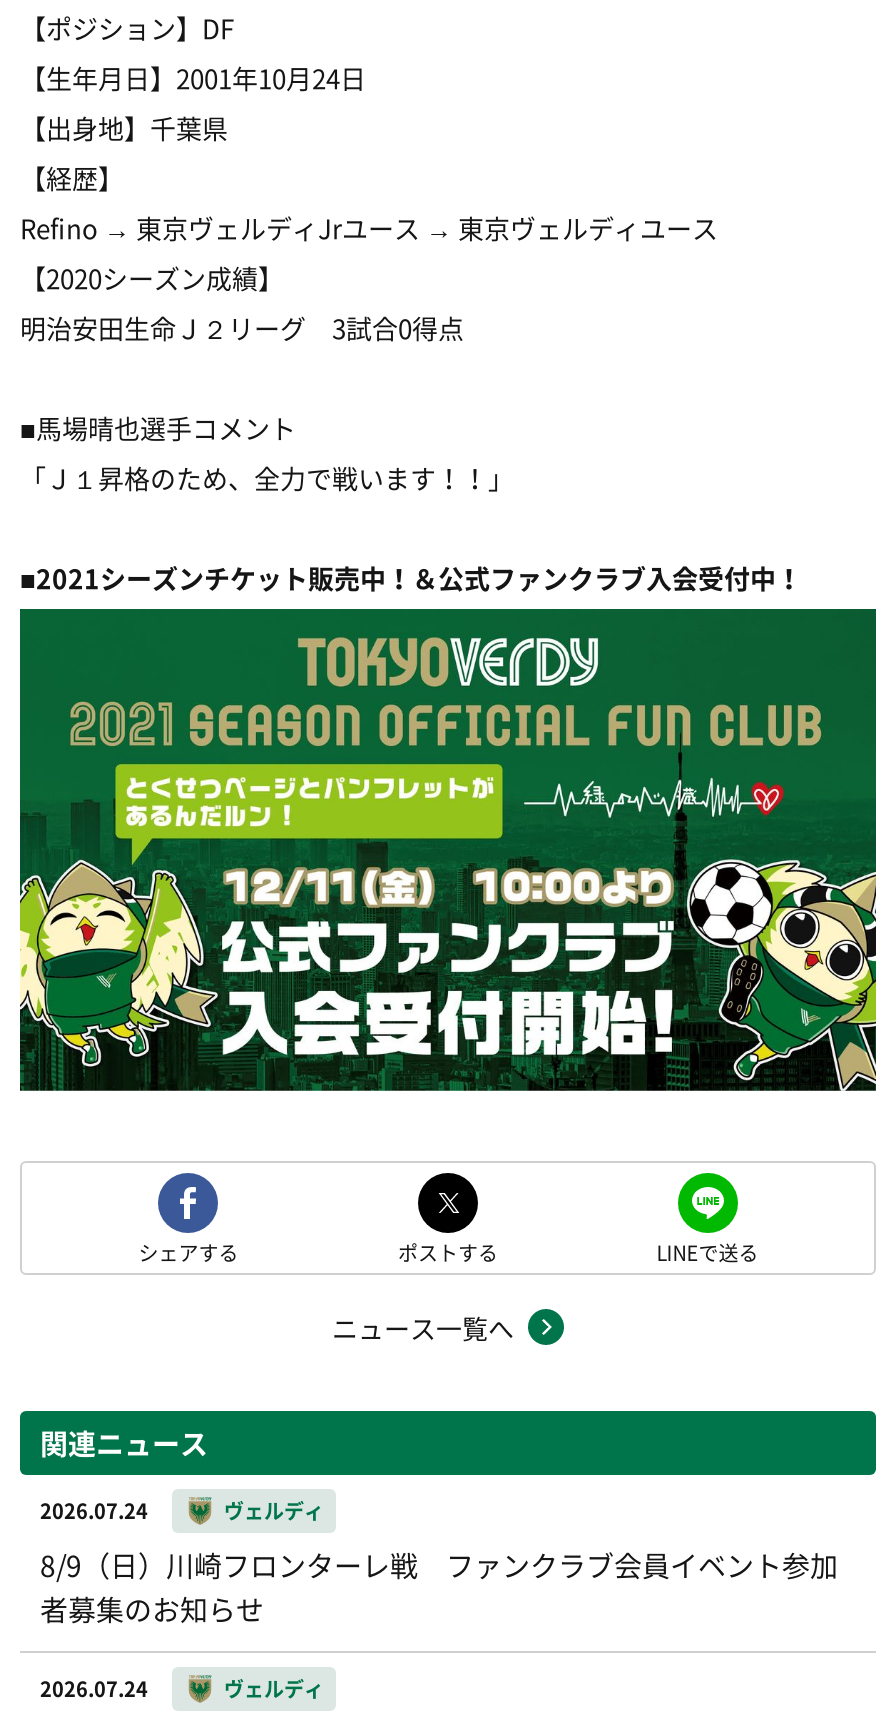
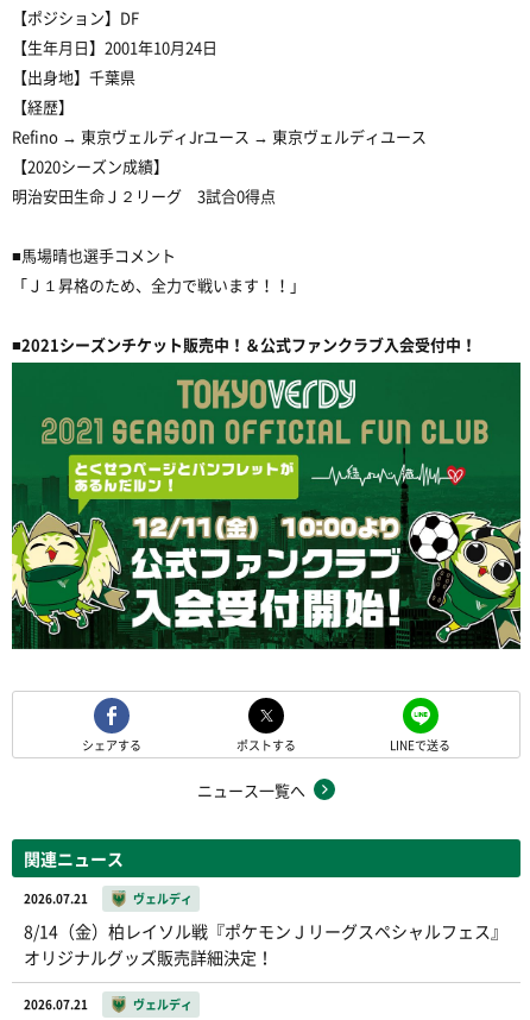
- 2026.07.24
+ 2026.07.21

- 8/9（日）川崎フロンターレ戦 ファンクラブ会員イベント参加
- 者募集のお知らせ
+ 8/14（金）柏レイソル戦『ポケモンＪリーグスペシャルフェス』
+ オリジナルグッズ販売詳細決定！

- 2026.07.24
+ 2026.07.21
